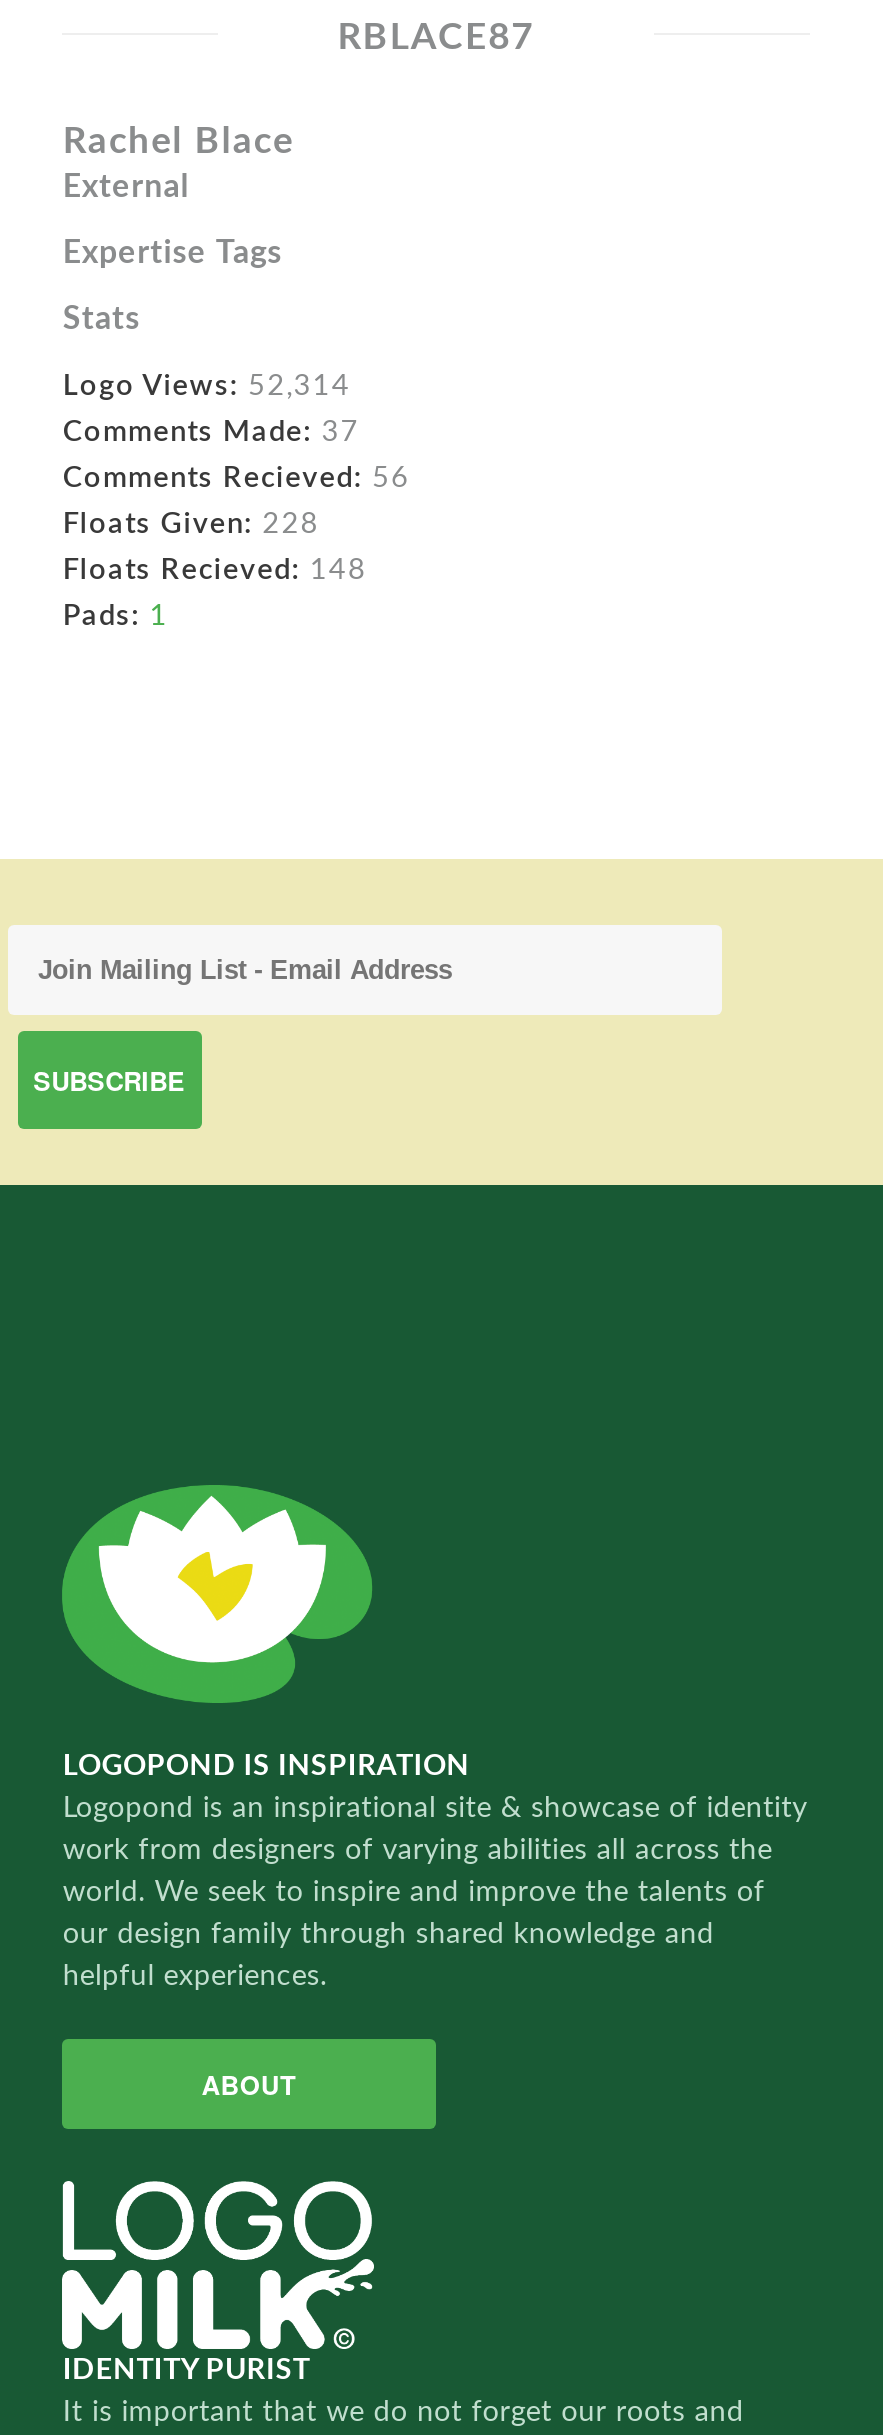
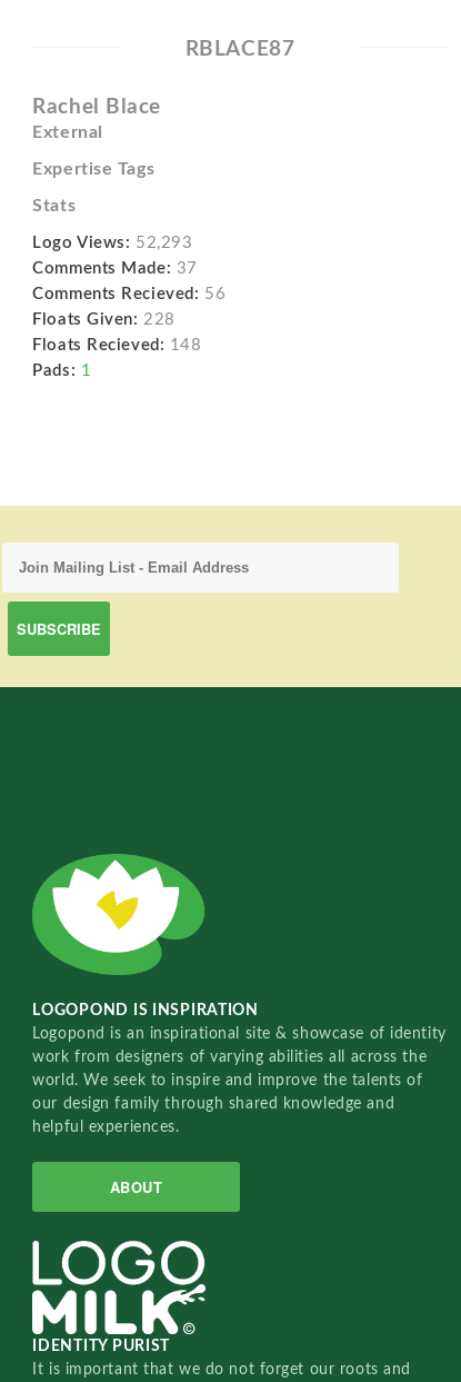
- Logo Views: 52,314
+ Logo Views: 52,293
